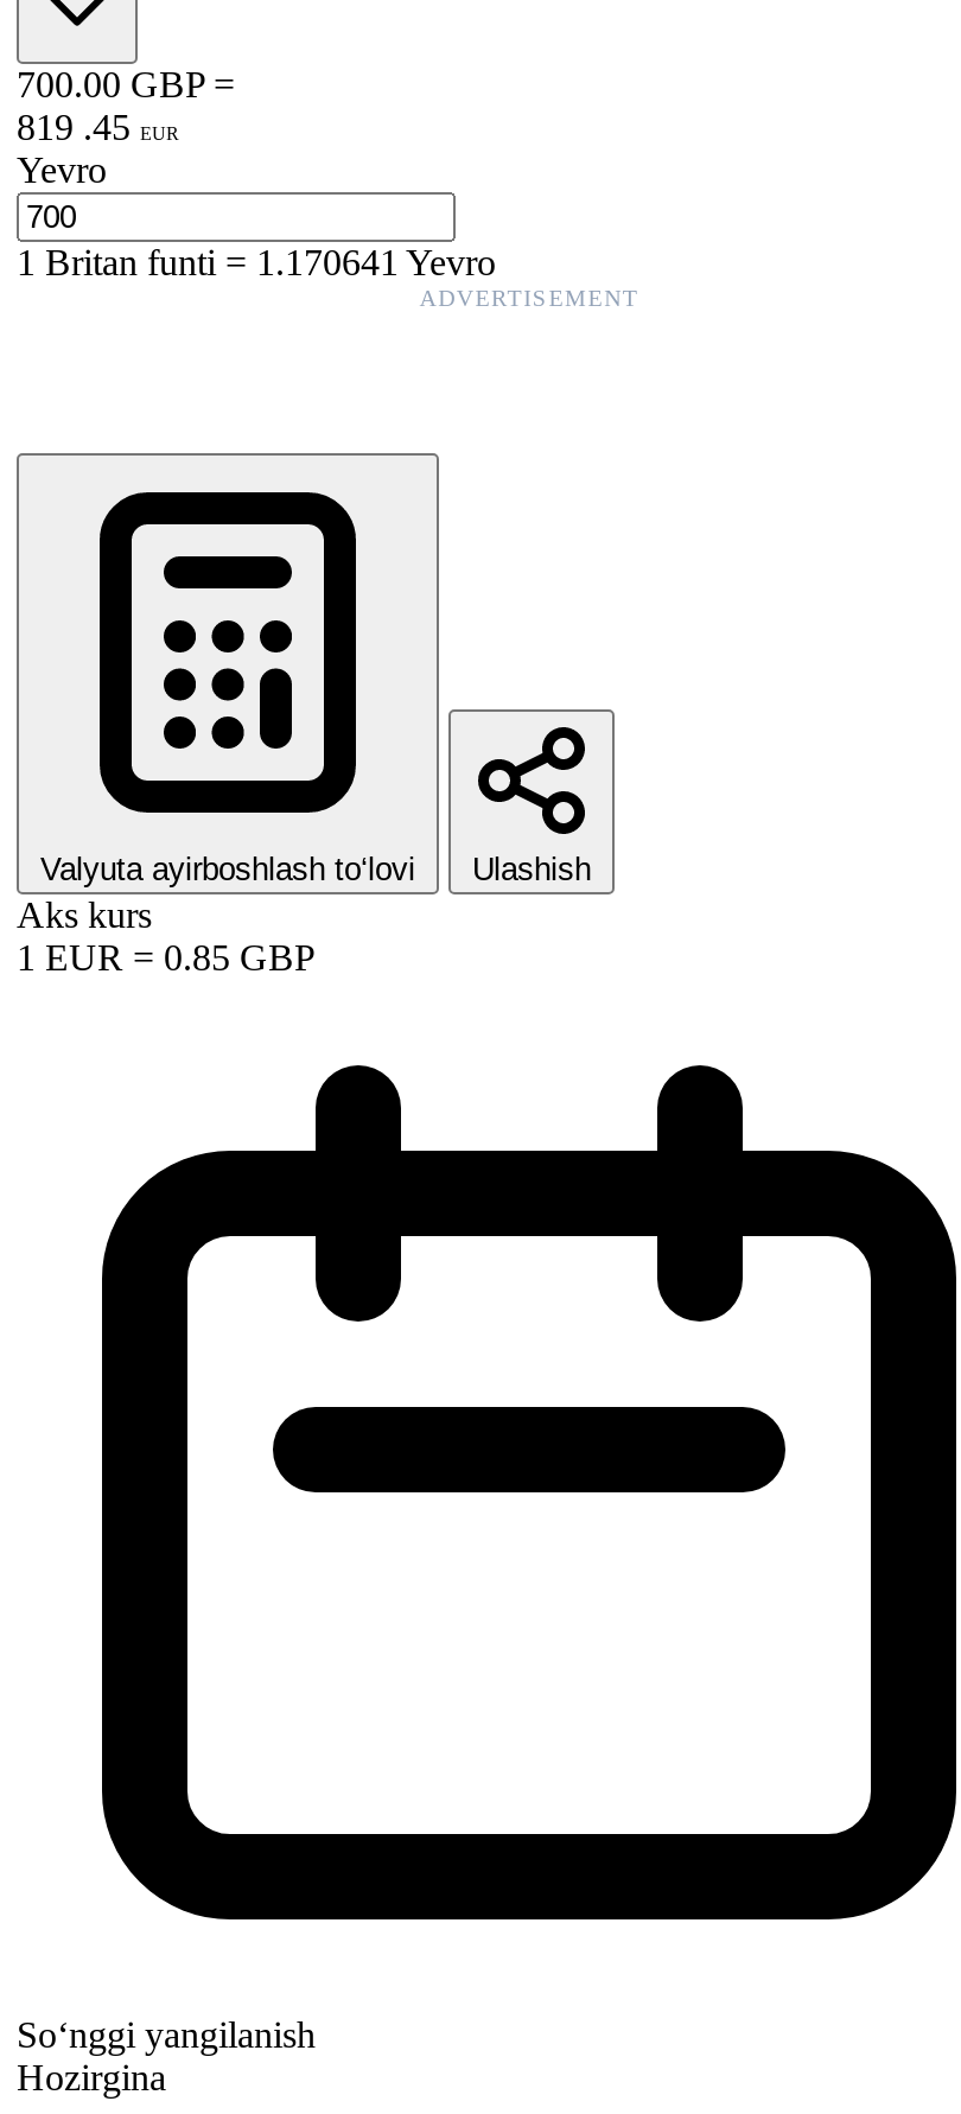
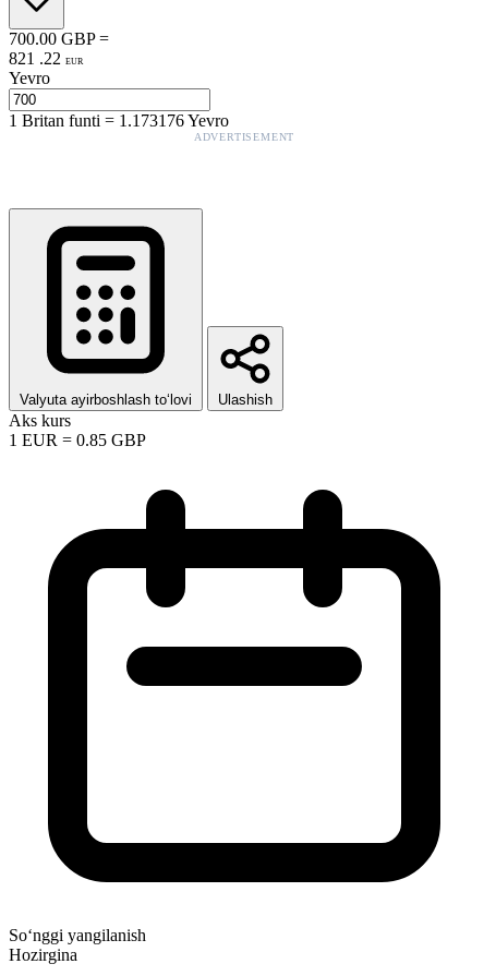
- 819 . 45 EUR
+ 821 . 22 EUR

- 1Britan funti=1.170641 Yevro
+ 1Britan funti=1.173176 Yevro
